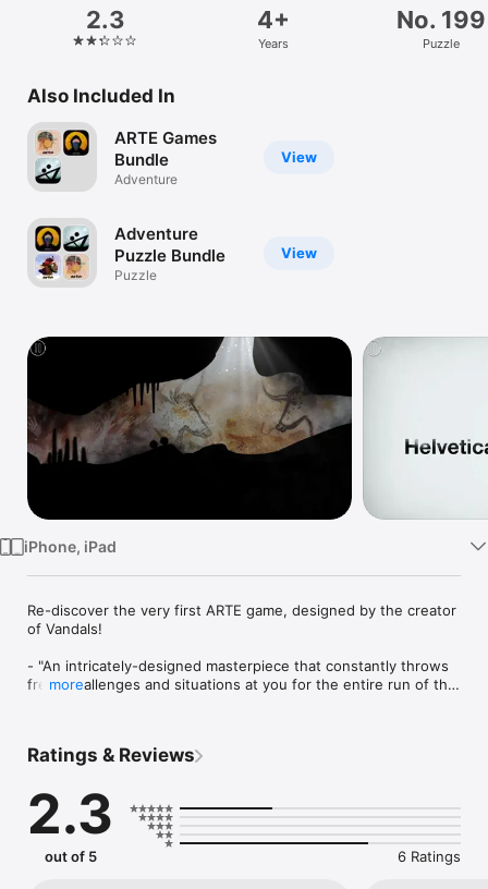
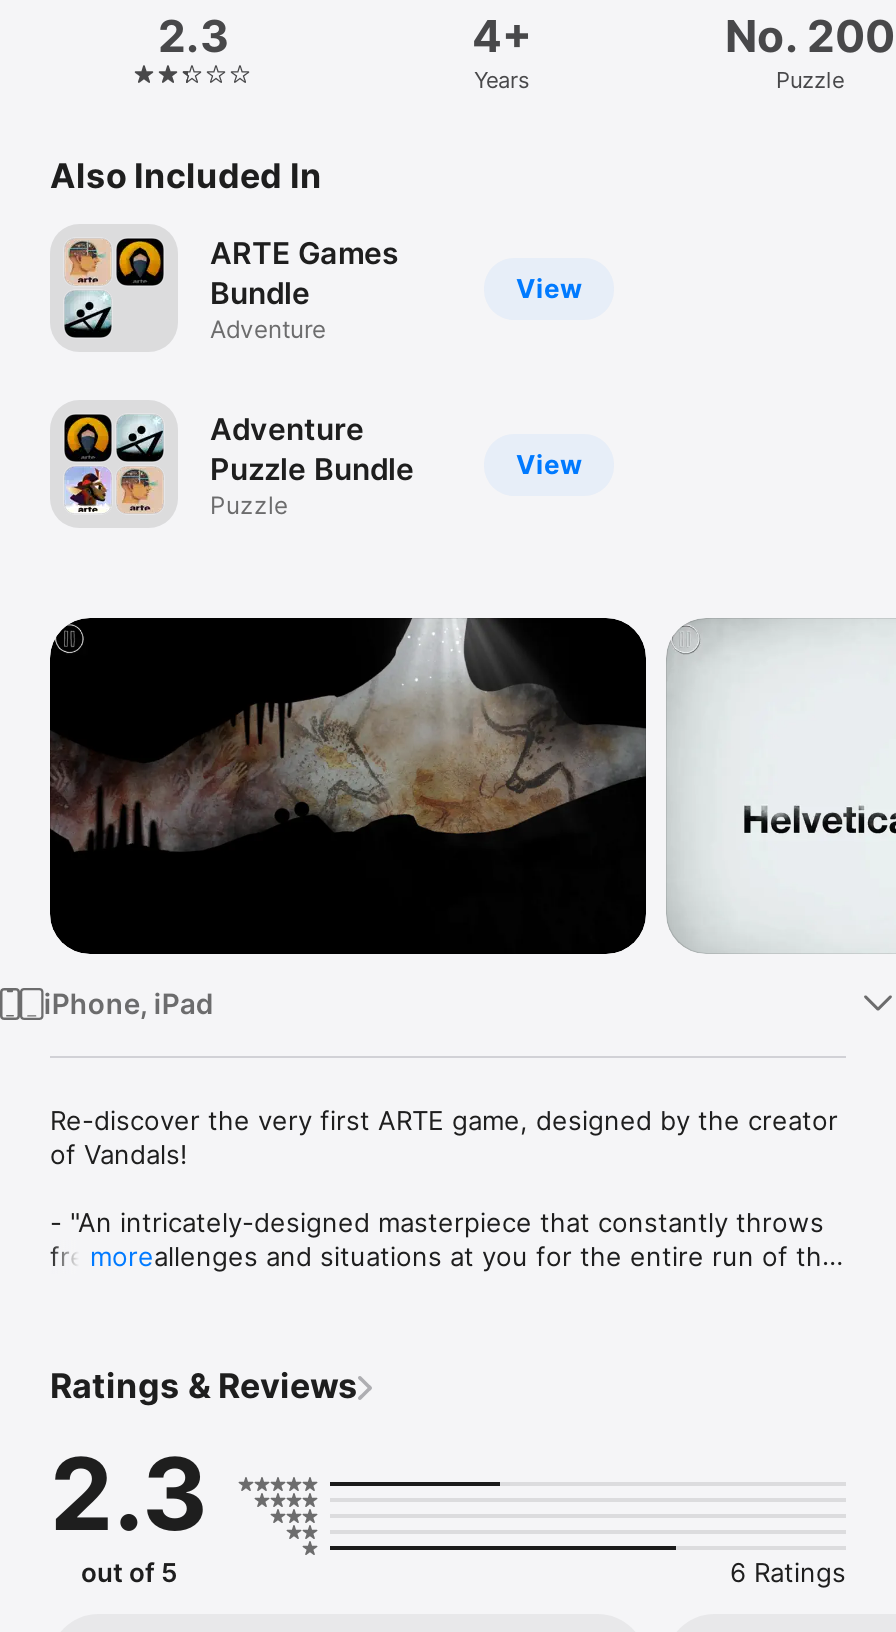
- No. 199
+ No. 200
